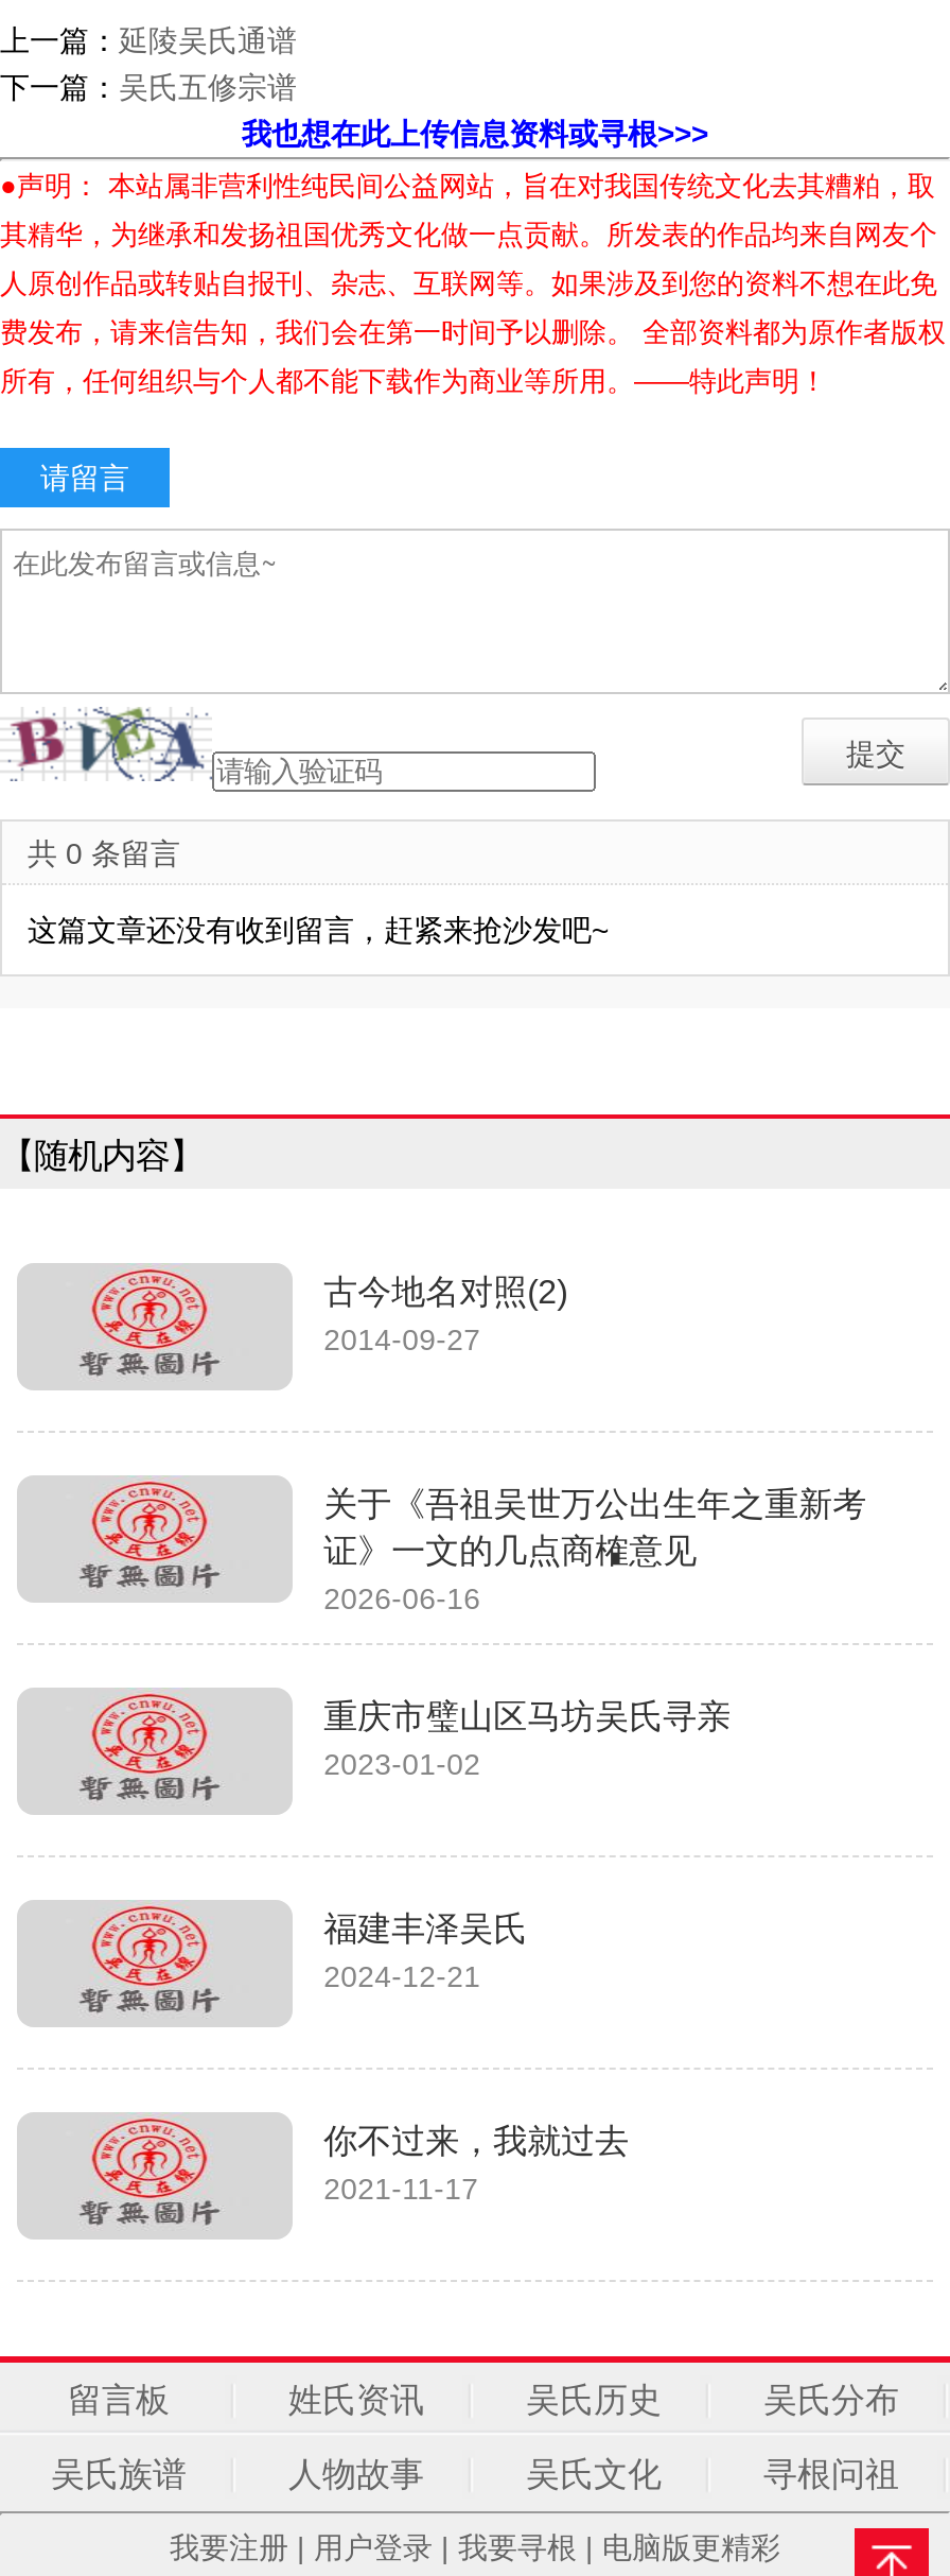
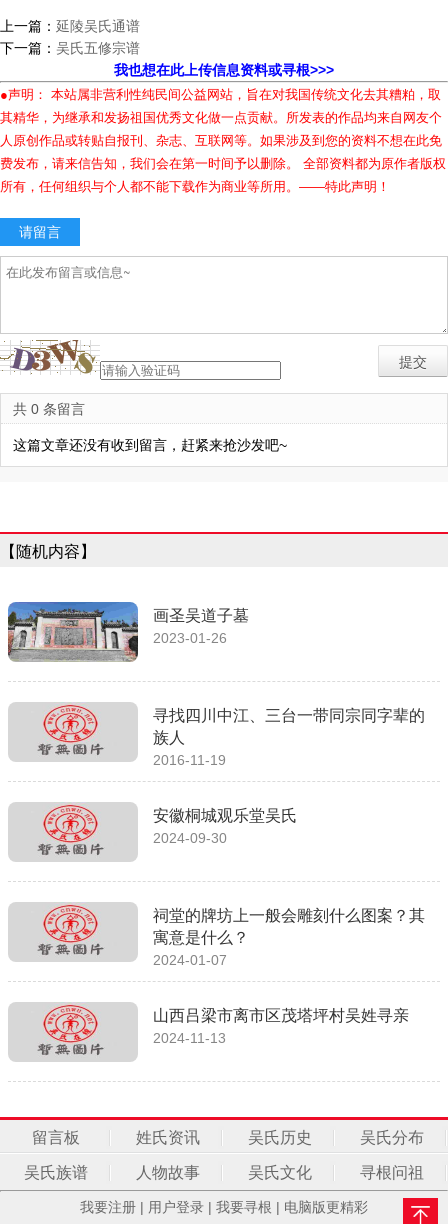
- [image]
+ [image]

- [image]
- 古今地名对照(2)
- 2014-09-27
+ [image]
+ 画圣吴道子墓
+ 2023-01-26

- 关于《吾祖吴世万公出生年之重新考
- 证》一文的几点商榷意见
- 2026-06-16
+ 寻找四川中江、三台一带同宗同字辈的
+ 族人
+ 2016-11-19

- 重庆市璧山区马坊吴氏寻亲
- 2023-01-02
+ 安徽桐城观乐堂吴氏
+ 2024-09-30

- 福建丰泽吴氏
- 2024-12-21
+ 祠堂的牌坊上一般会雕刻什么图案？其
+ 寓意是什么？
+ 2024-01-07

- 你不过来，我就过去
- 2021-11-17
+ 山西吕梁市离市区茂塔坪村吴姓寻亲
+ 2024-11-13
